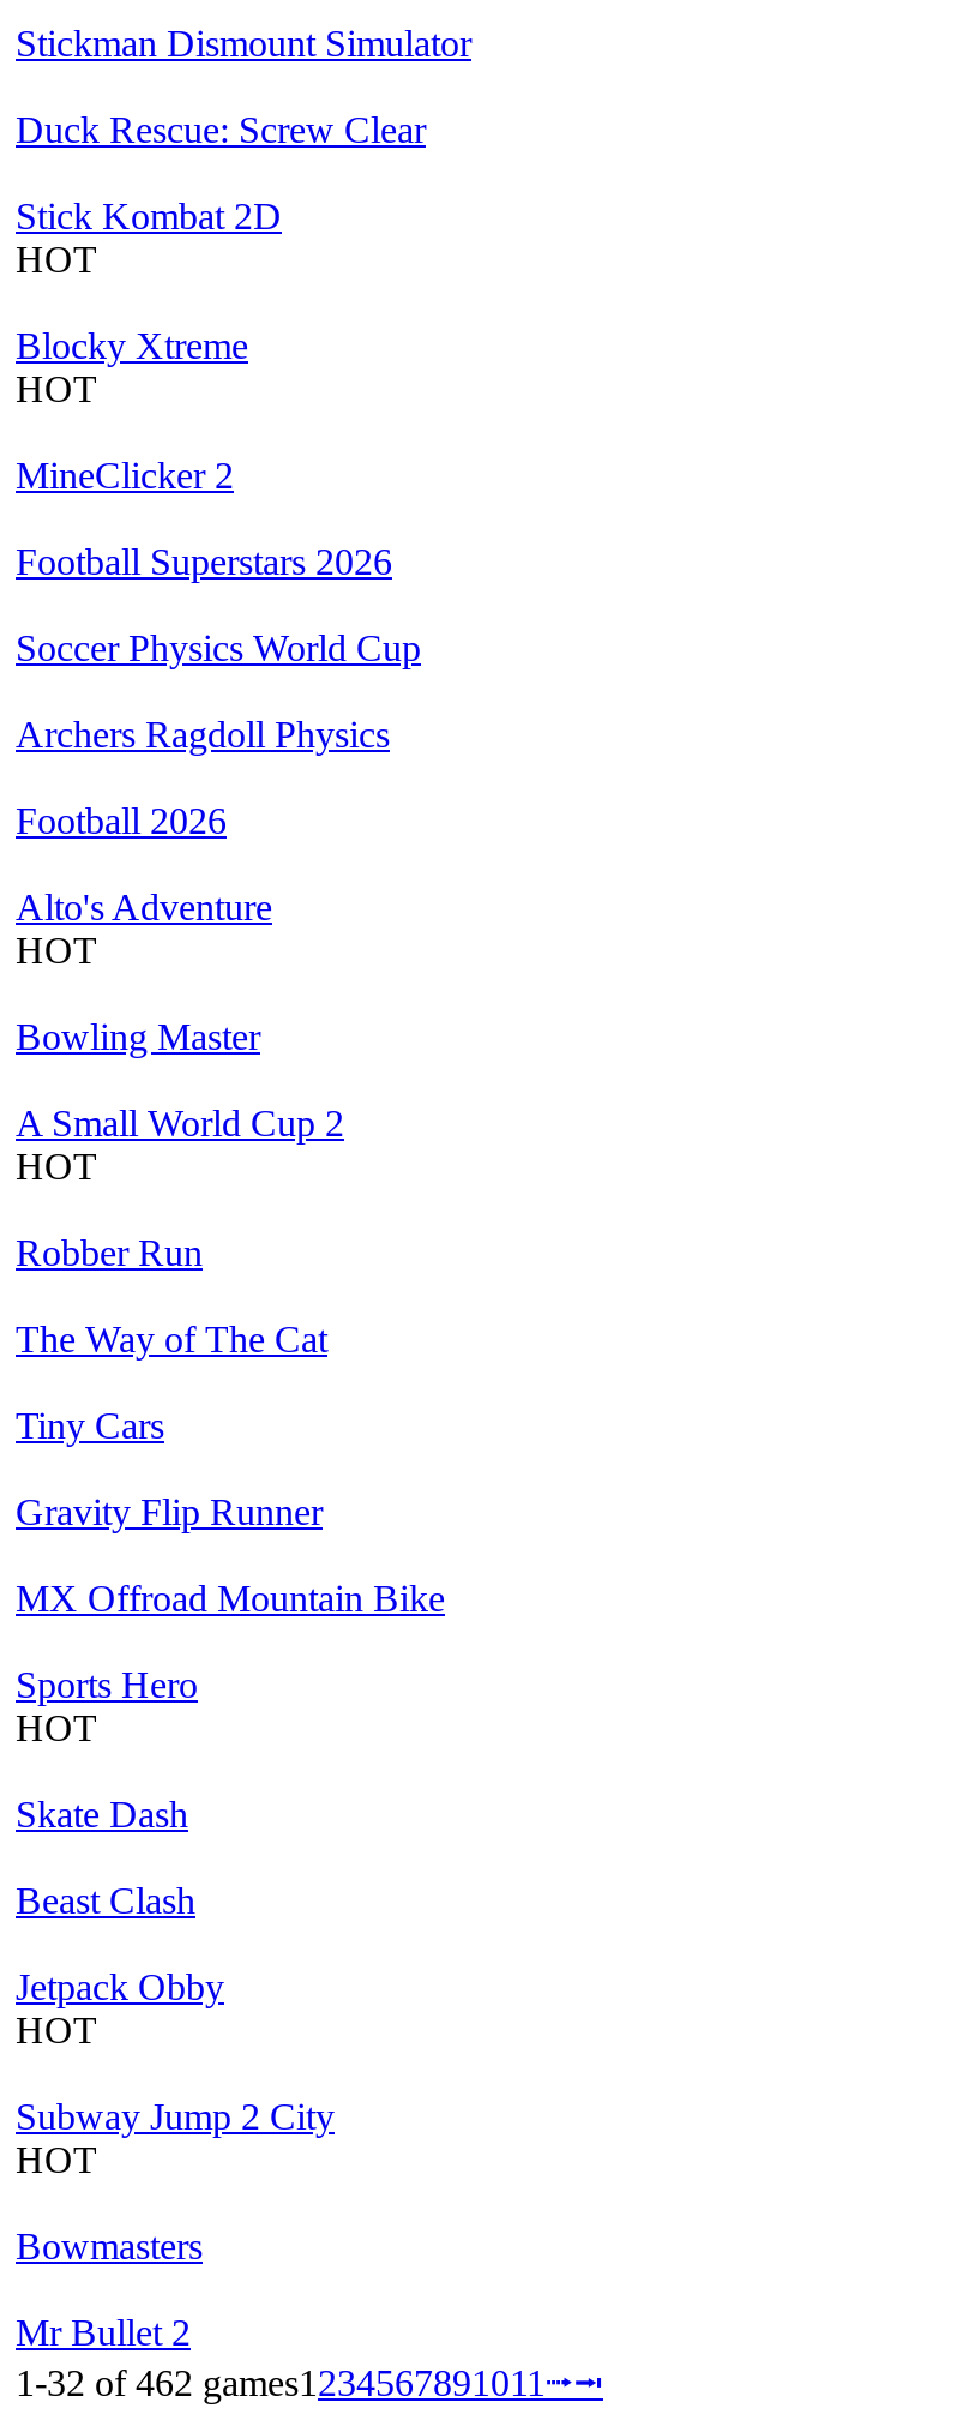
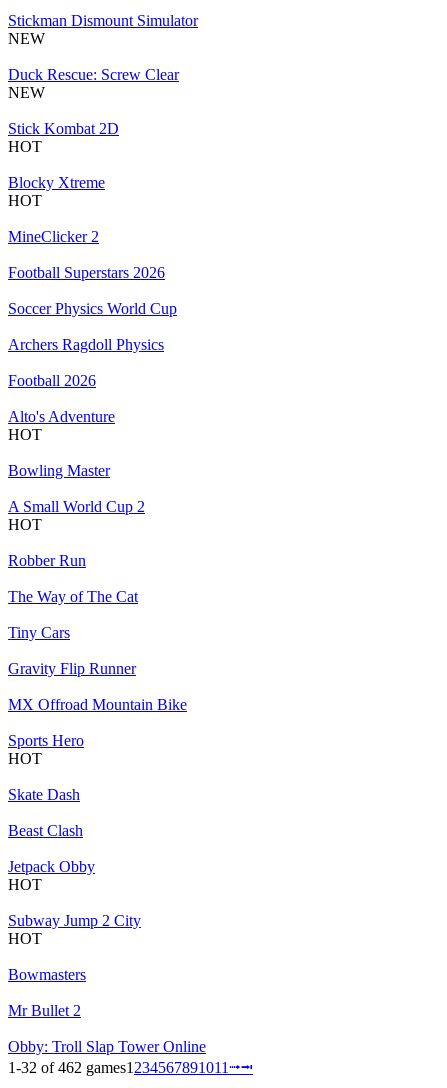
+ NEW

+ NEW

+ Obby: Troll Slap Tower Online
